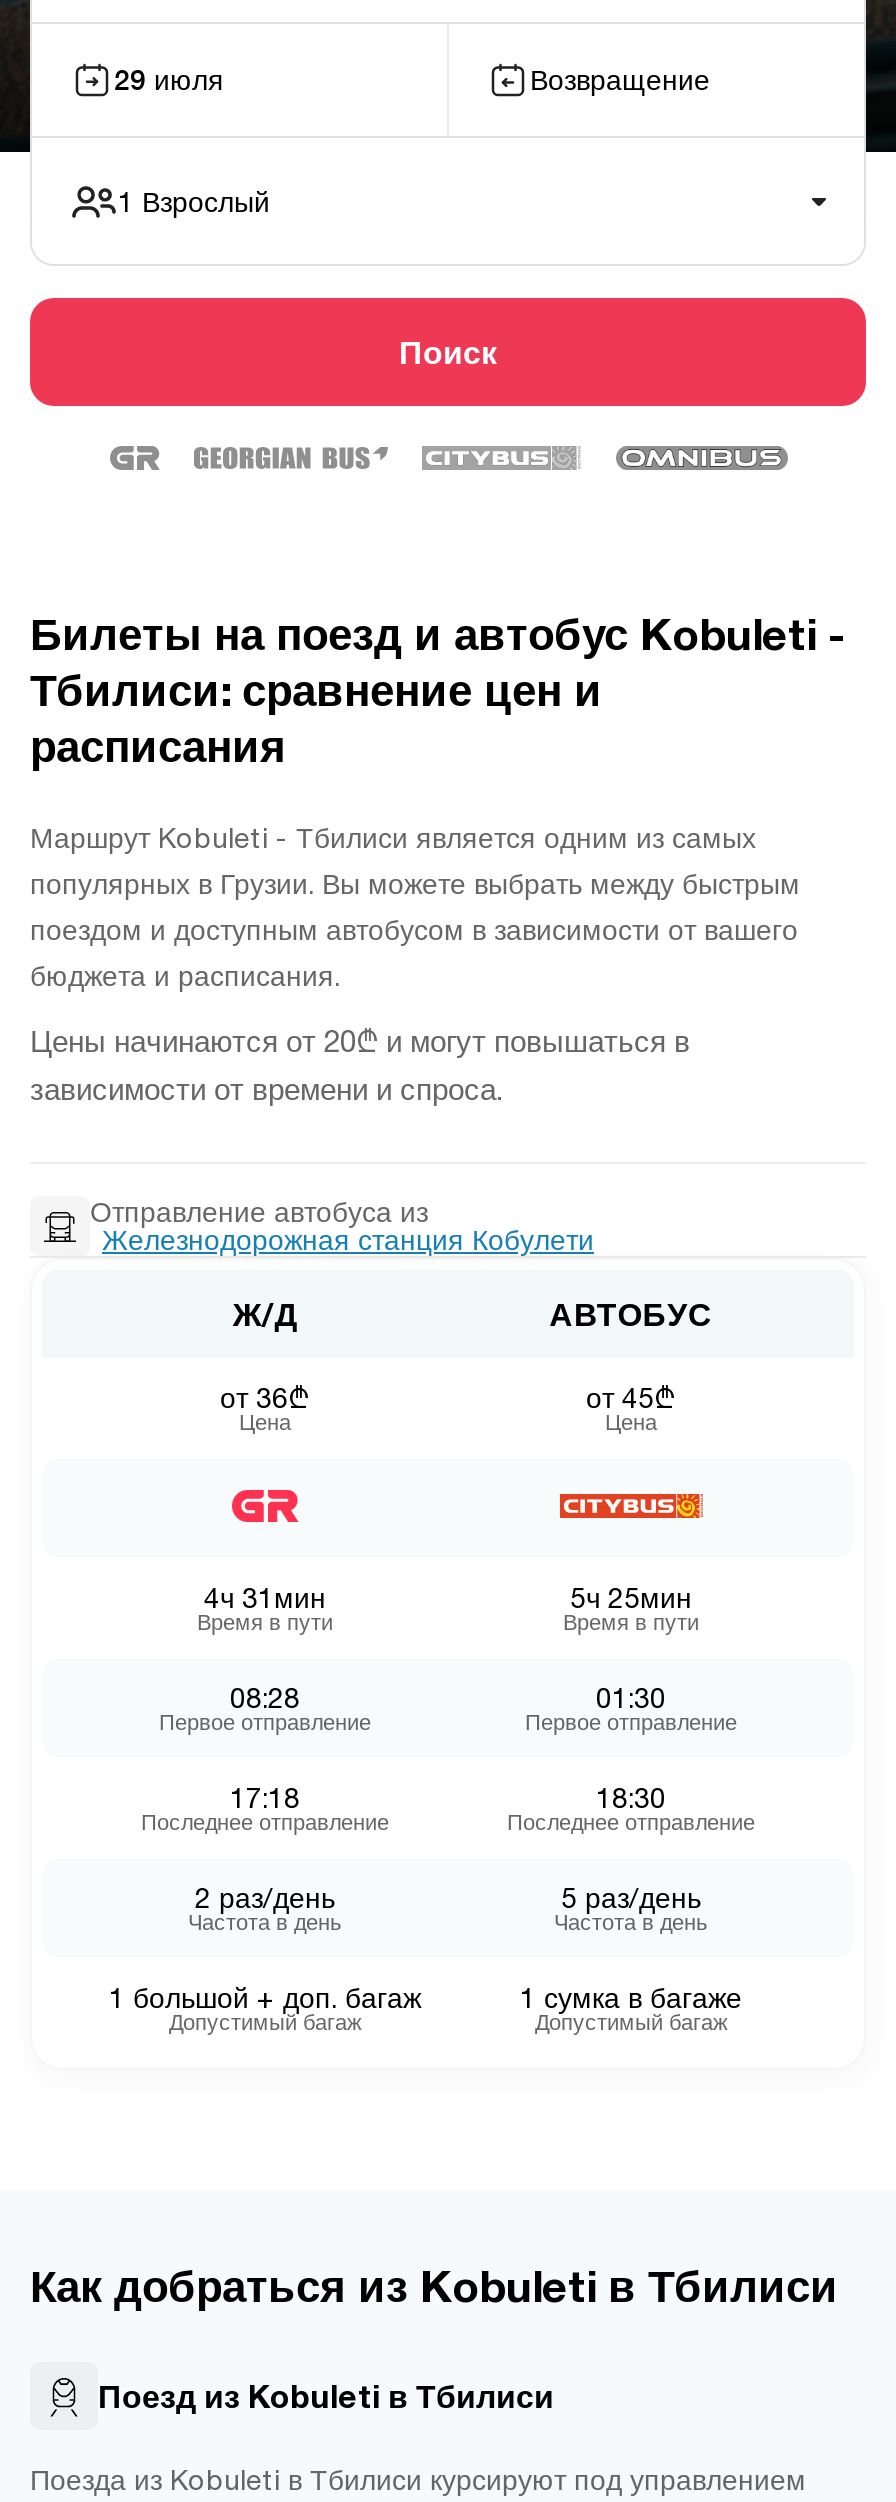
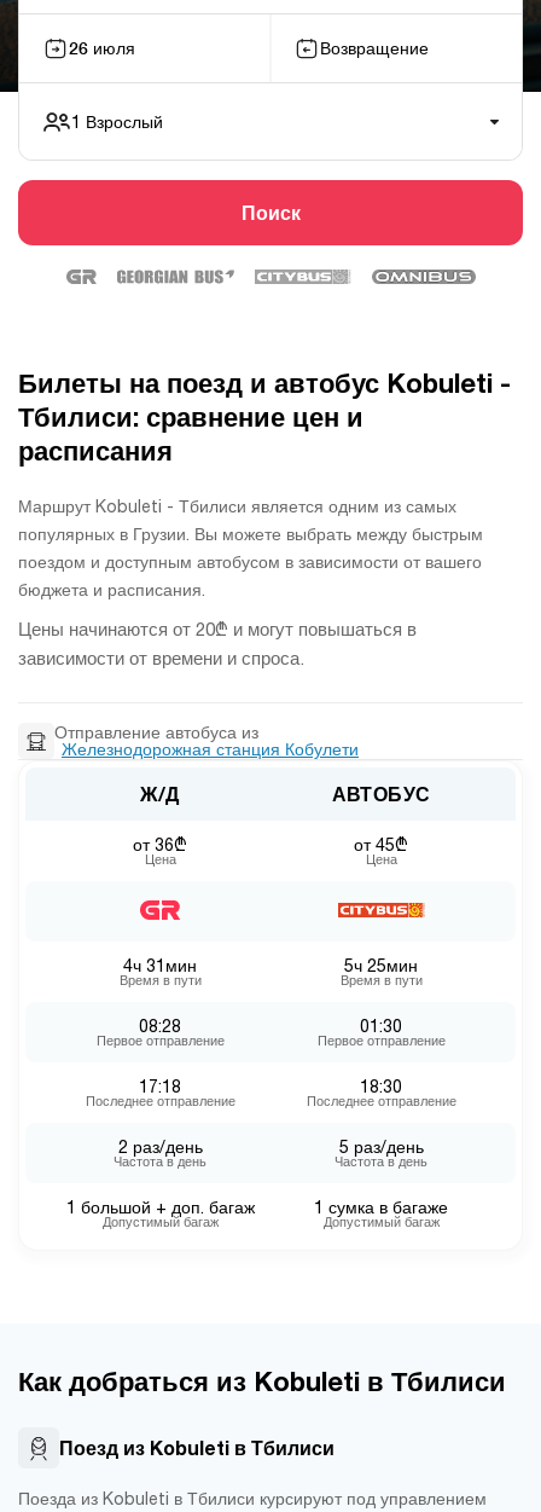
- 29 июля
+ 26 июля
